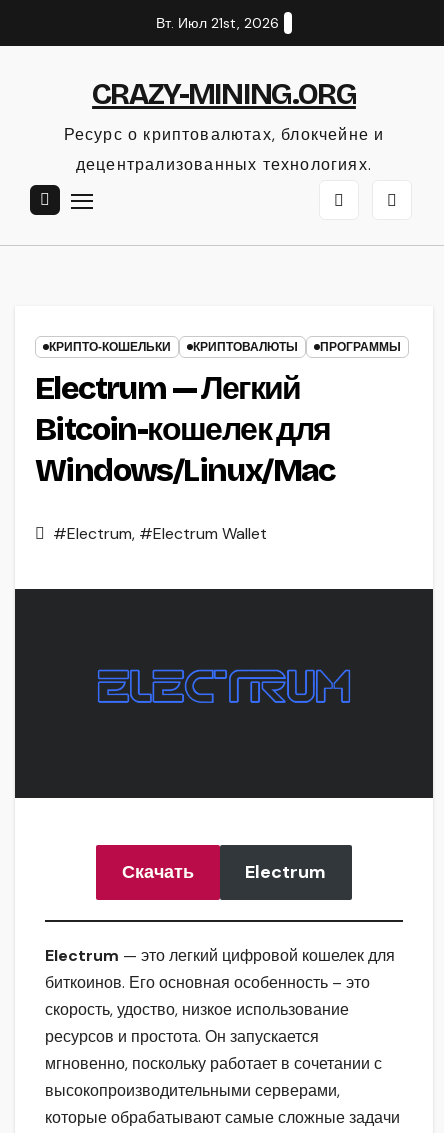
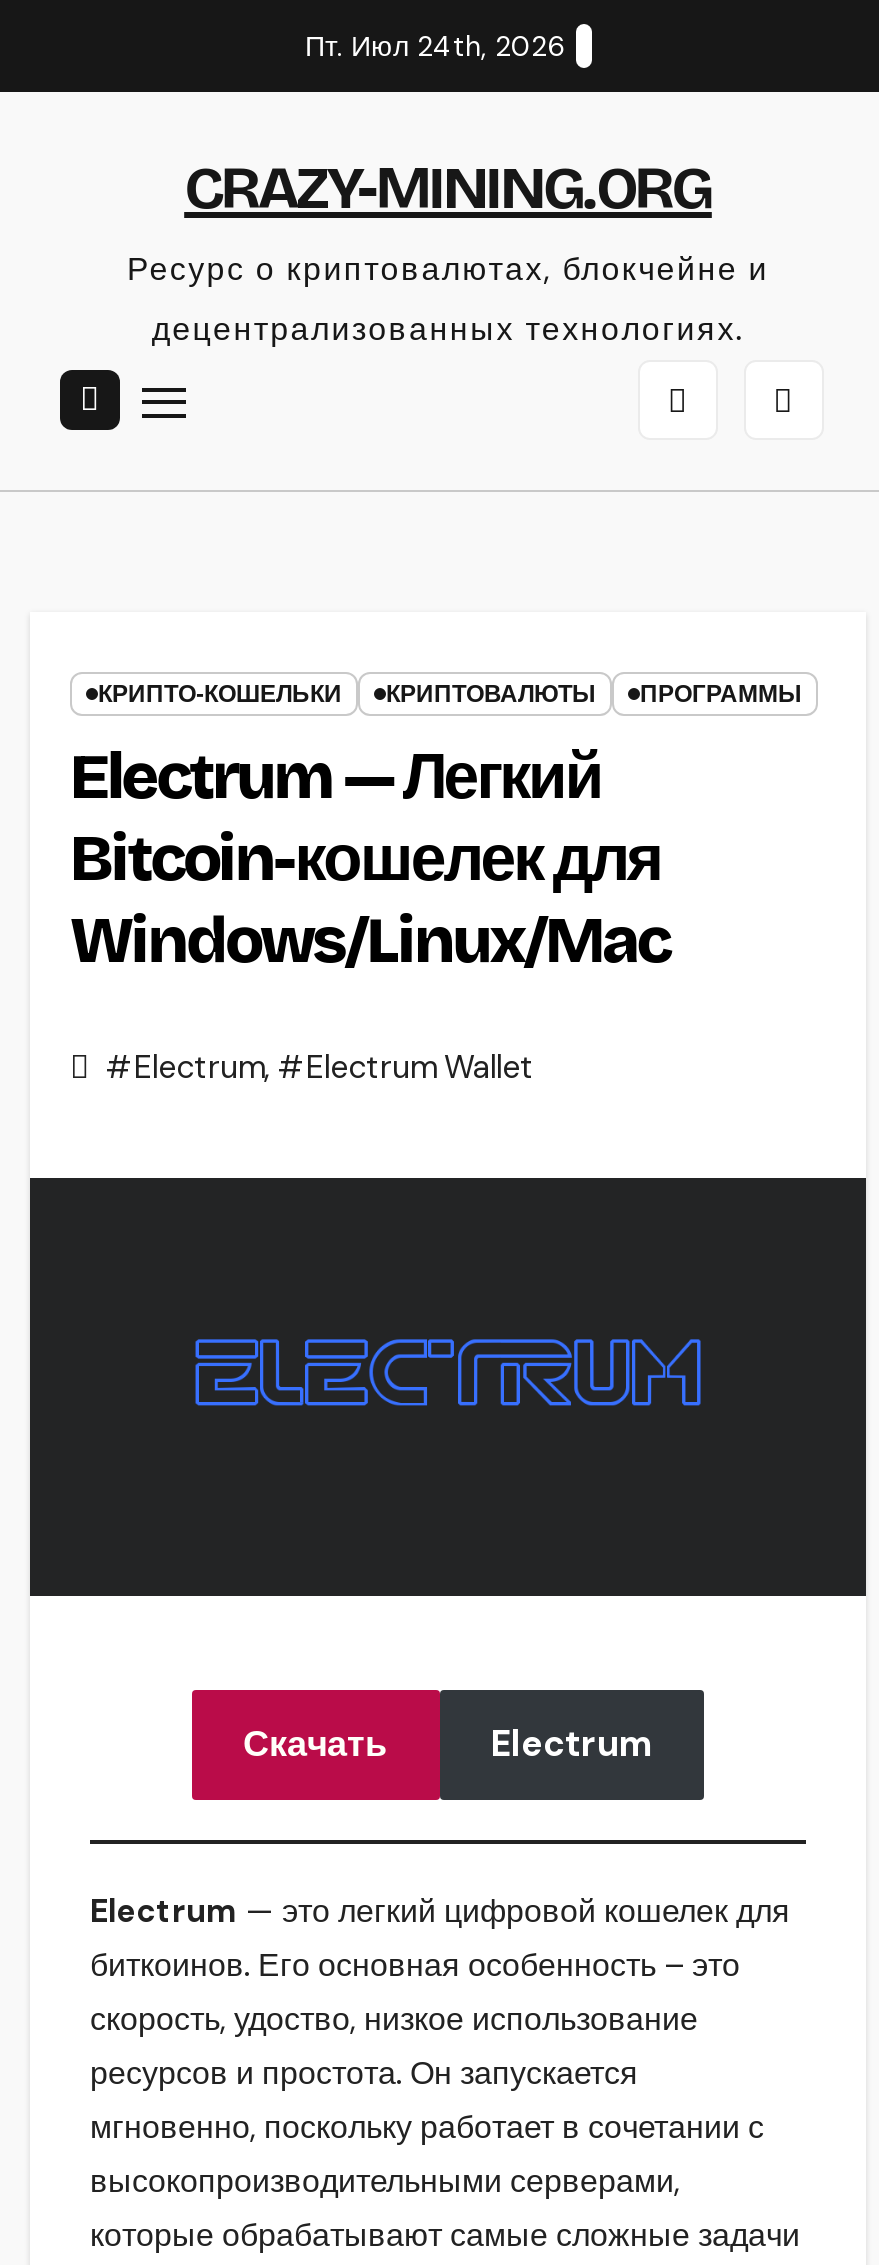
- Вт. Июл 21st, 2026
+ Пт. Июл 24th, 2026
